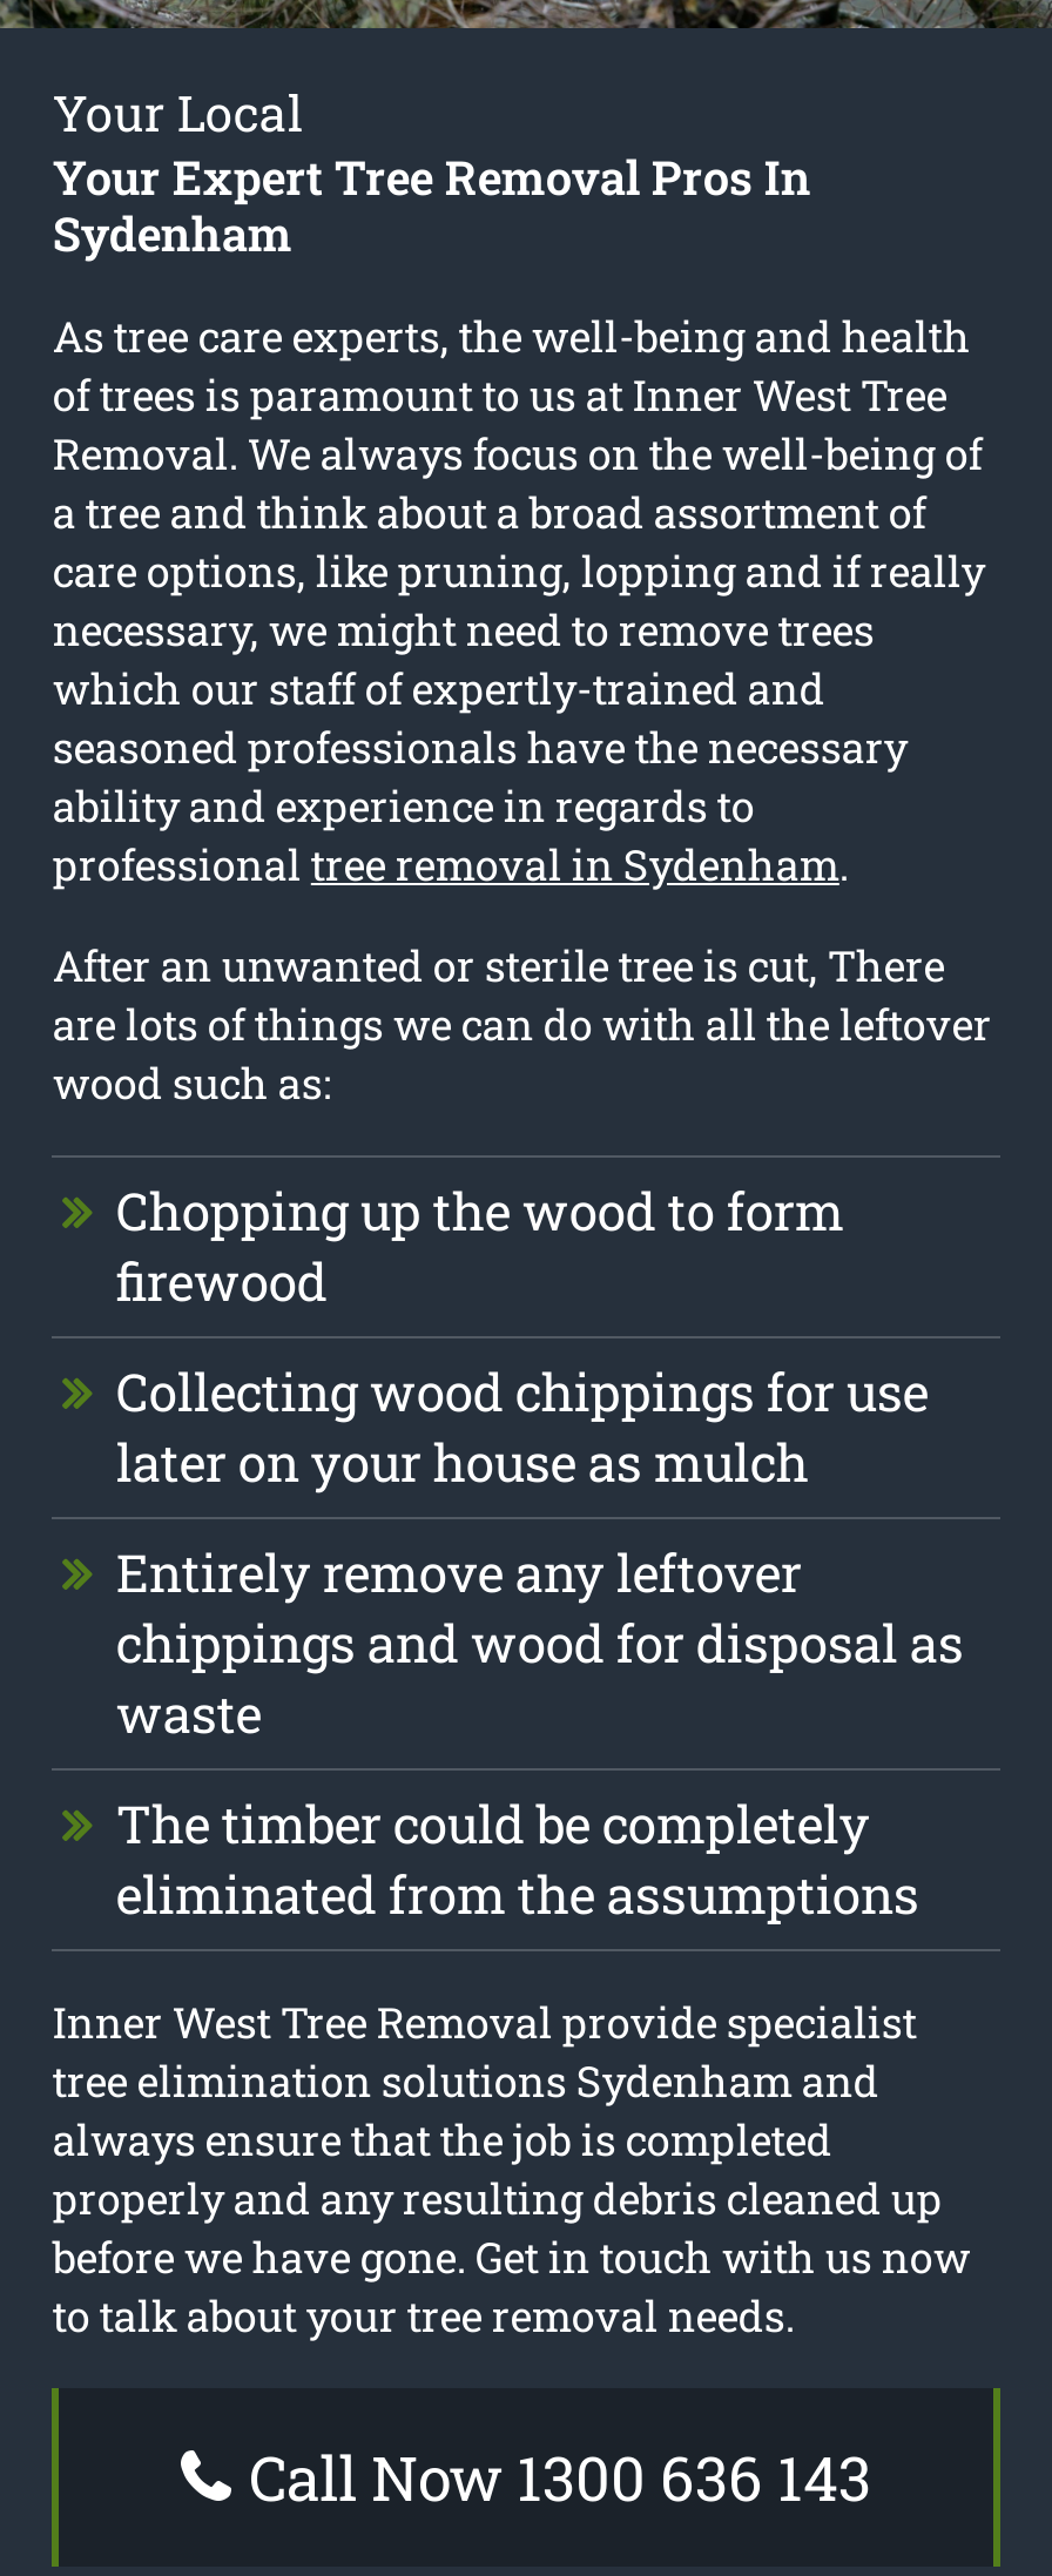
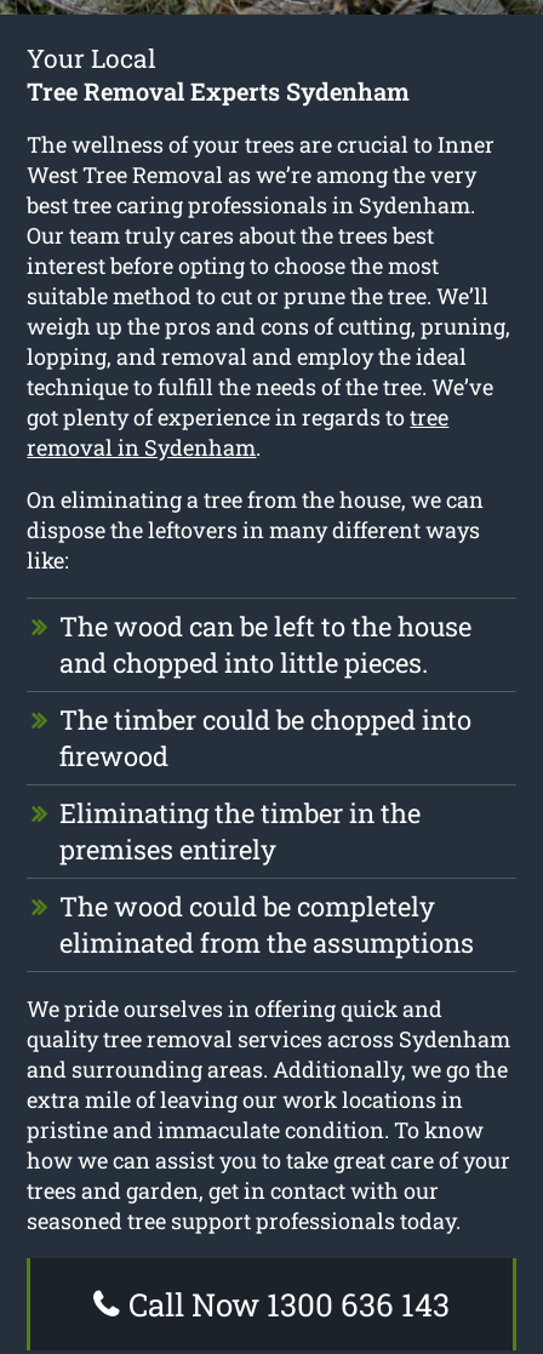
- Your Expert Tree Removal Pros In
- Sydenham
- As tree care experts, the well-being and health
- of trees is paramount to us at Inner West Tree
- Removal. We always focus on the well-being of
- a tree and think about a broad assortment of
- care options, like pruning, lopping and if really
- necessary, we might need to remove trees
- which our staff of expertly-trained and
- seasoned professionals have the necessary
- ability and experience in regards to
- professional tree removal in Sydenham.
- After an unwanted or sterile tree is cut, There
- are lots of things we can do with all the leftover
- wood such as:
- Chopping up the wood to form
+ Tree Removal Experts Sydenham
+ The wellness of your trees are crucial to Inner
+ West Tree Removal as we’re among the very
+ best tree caring professionals in Sydenham.
+ Our team truly cares about the trees best
+ interest before opting to choose the most
+ suitable method to cut or prune the tree. We’ll
+ weigh up the pros and cons of cutting, pruning,
+ lopping, and removal and employ the ideal
+ technique to fulfill the needs of the tree. We’ve
+ got plenty of experience in regards to tree
+ removal in Sydenham.
+ On eliminating a tree from the house, we can
+ dispose the leftovers in many different ways
+ like:
+ The wood can be left to the house
+ and chopped into little pieces.
+ The timber could be chopped into

moved down: firewood

- Collecting wood chippings for use
- later on your house as mulch
- Entirely remove any leftover
- chippings and wood for disposal as
- waste
- The timber could be completely
+ Eliminating the timber in the
+ premises entirely
+ The wood could be completely

moved up: eliminated from the assumptions

- Inner West Tree Removal provide specialist
- tree elimination solutions Sydenham and
- always ensure that the job is completed
- properly and any resulting debris cleaned up
- before we have gone. Get in touch with us now
- to talk about your tree removal needs.
+ We pride ourselves in offering quick and
+ quality tree removal services across Sydenham
+ and surrounding areas. Additionally, we go the
+ extra mile of leaving our work locations in
+ pristine and immaculate condition. To know
+ how we can assist you to take great care of your
+ trees and garden, get in contact with our
+ seasoned tree support professionals today.
